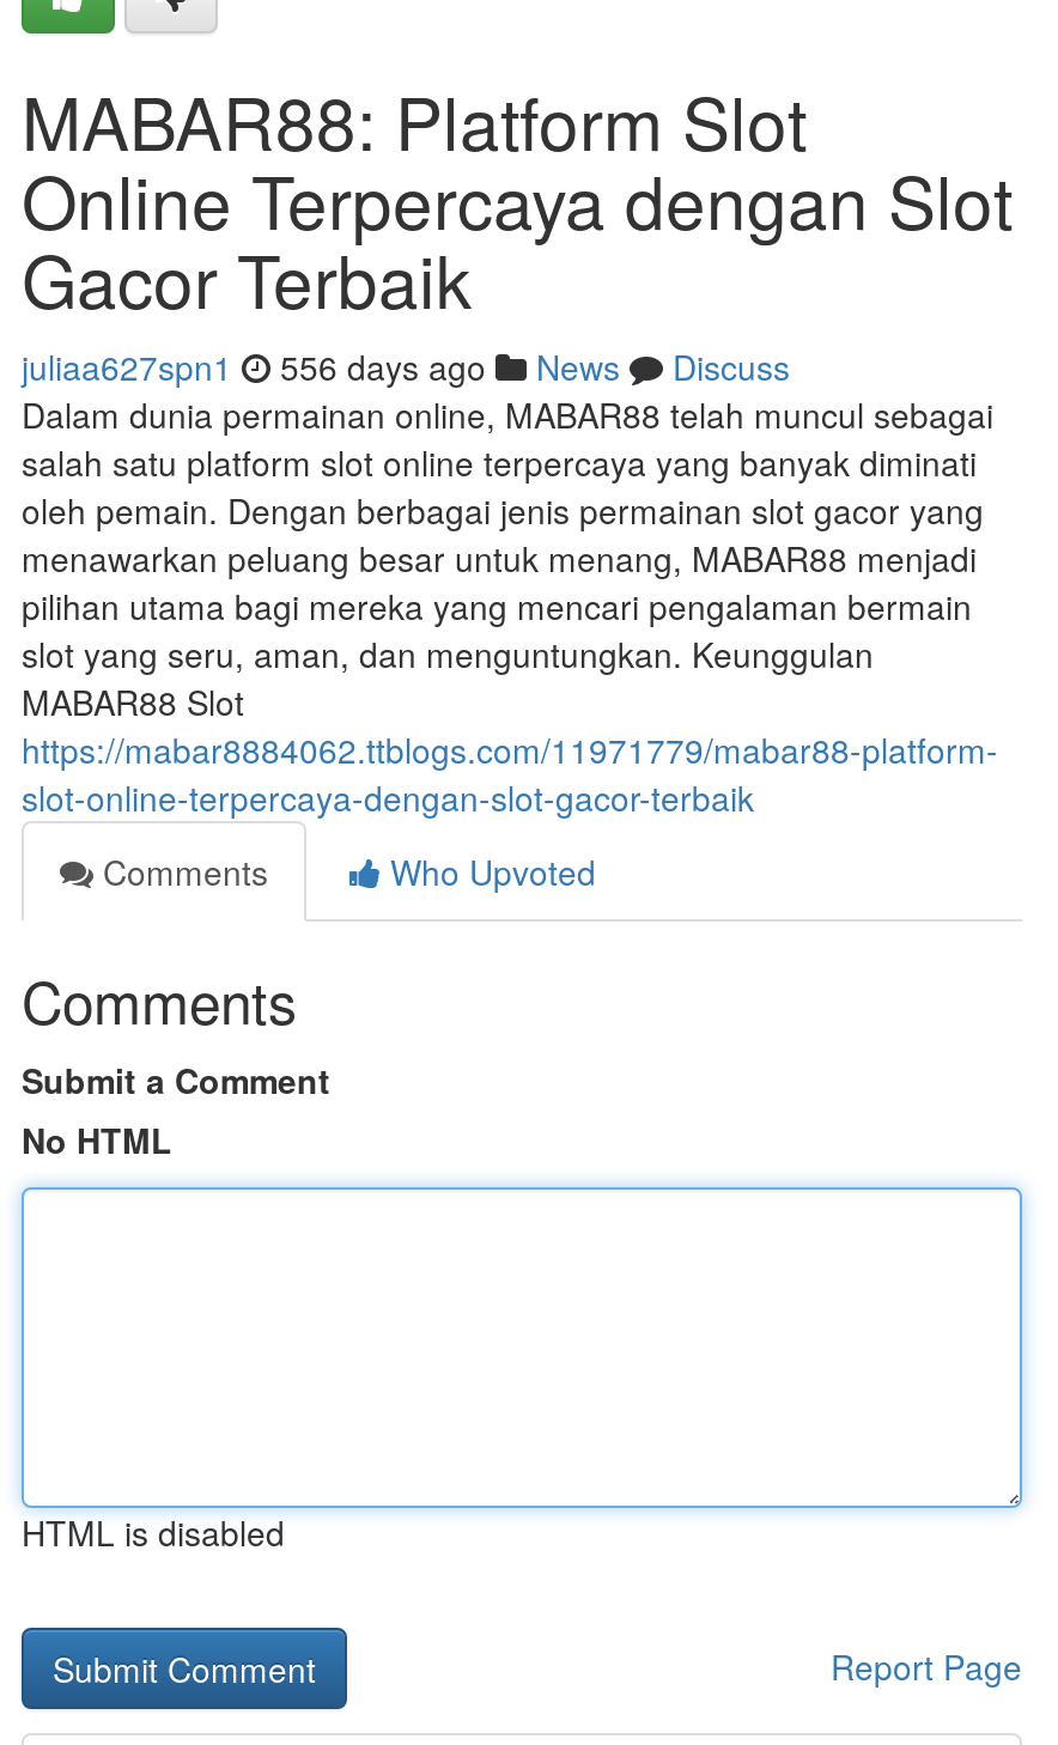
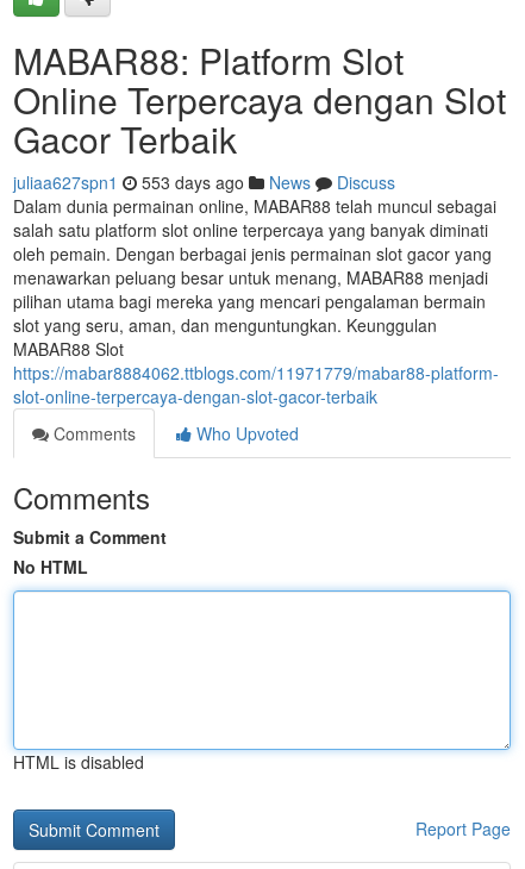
- juliaa627spn1 556 days ago News Discuss
+ juliaa627spn1 553 days ago News Discuss
